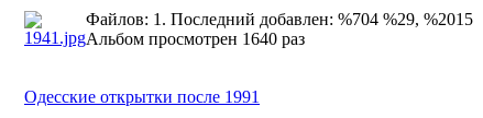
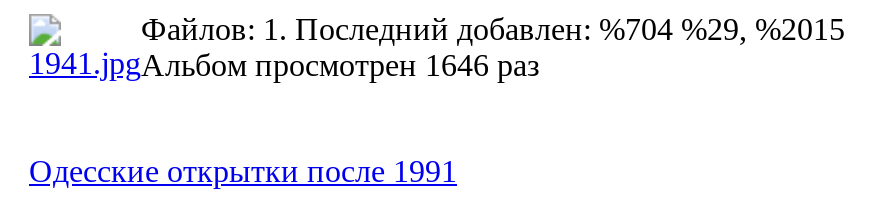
- [image]
- Альбом просмотрен 1640 раз
+ [image]
+ Альбом просмотрен 1646 раз
